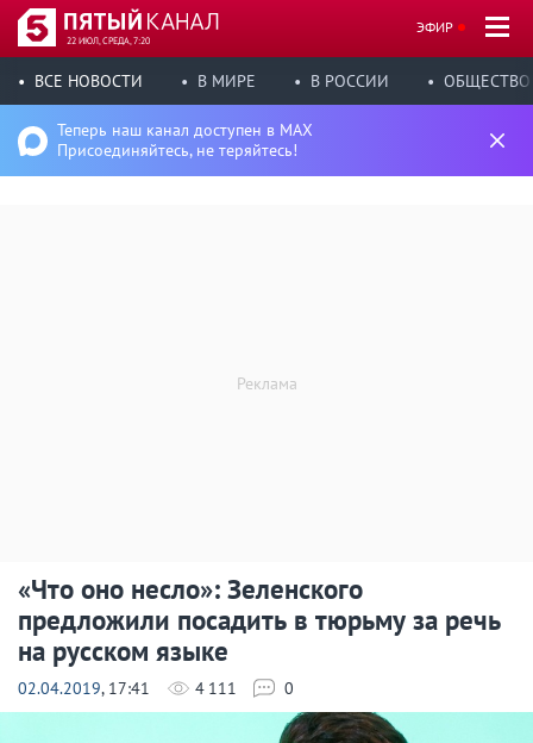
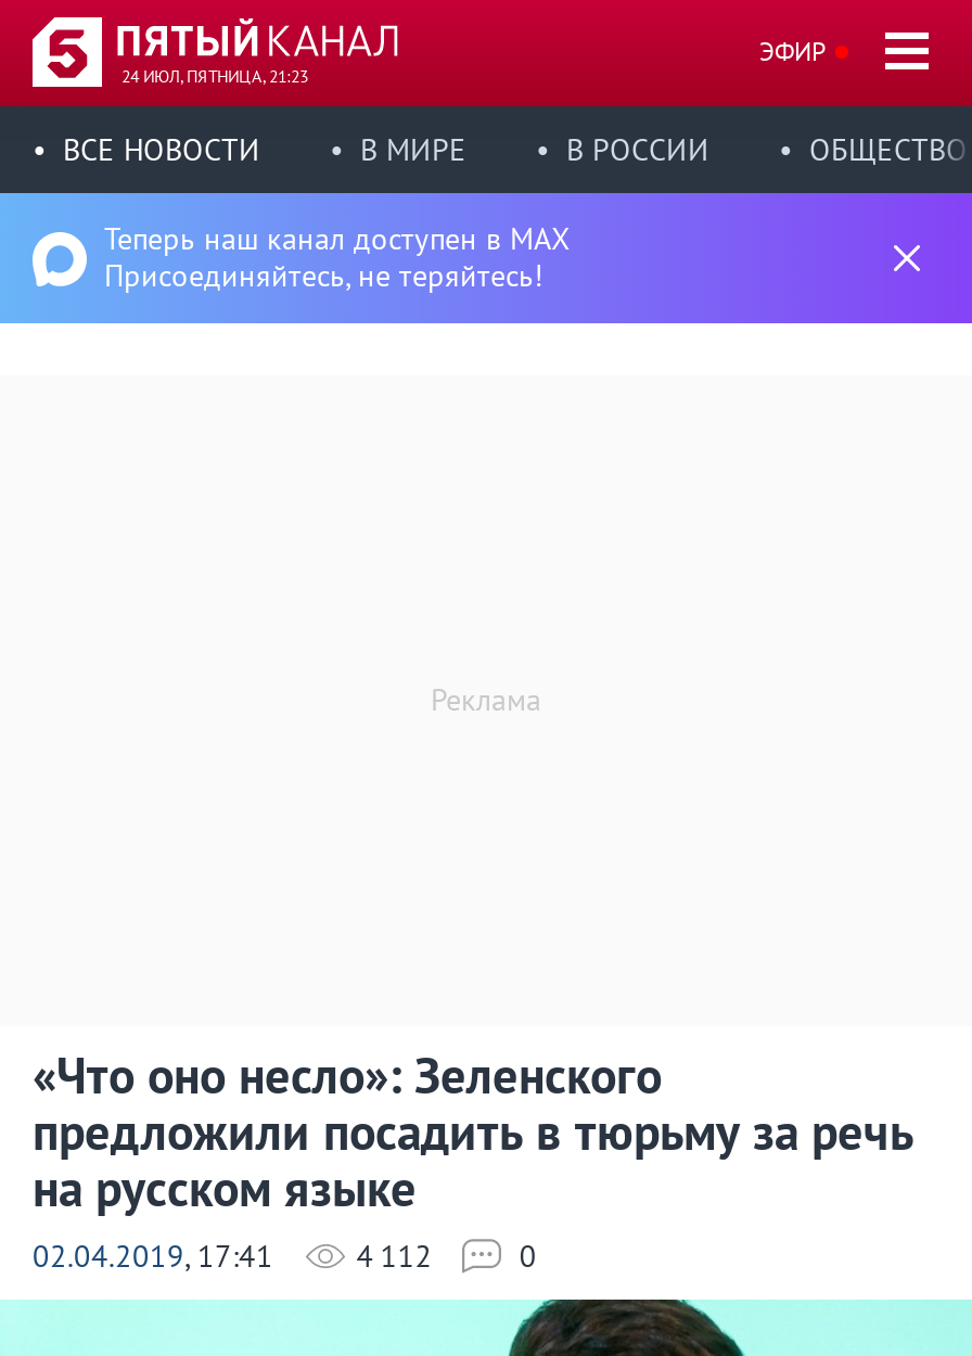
- 22 ИЮЛ, СРЕДА, 7:20
+ 24 ИЮЛ, ПЯТНИЦА, 21:23

- 02.04.2019, 17:41 4 111
+ 02.04.2019, 17:41 4 112
